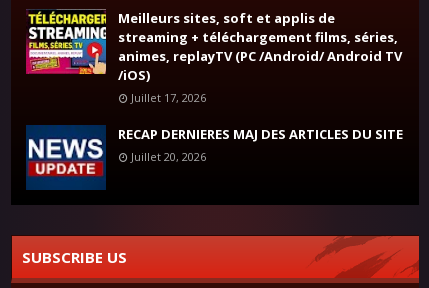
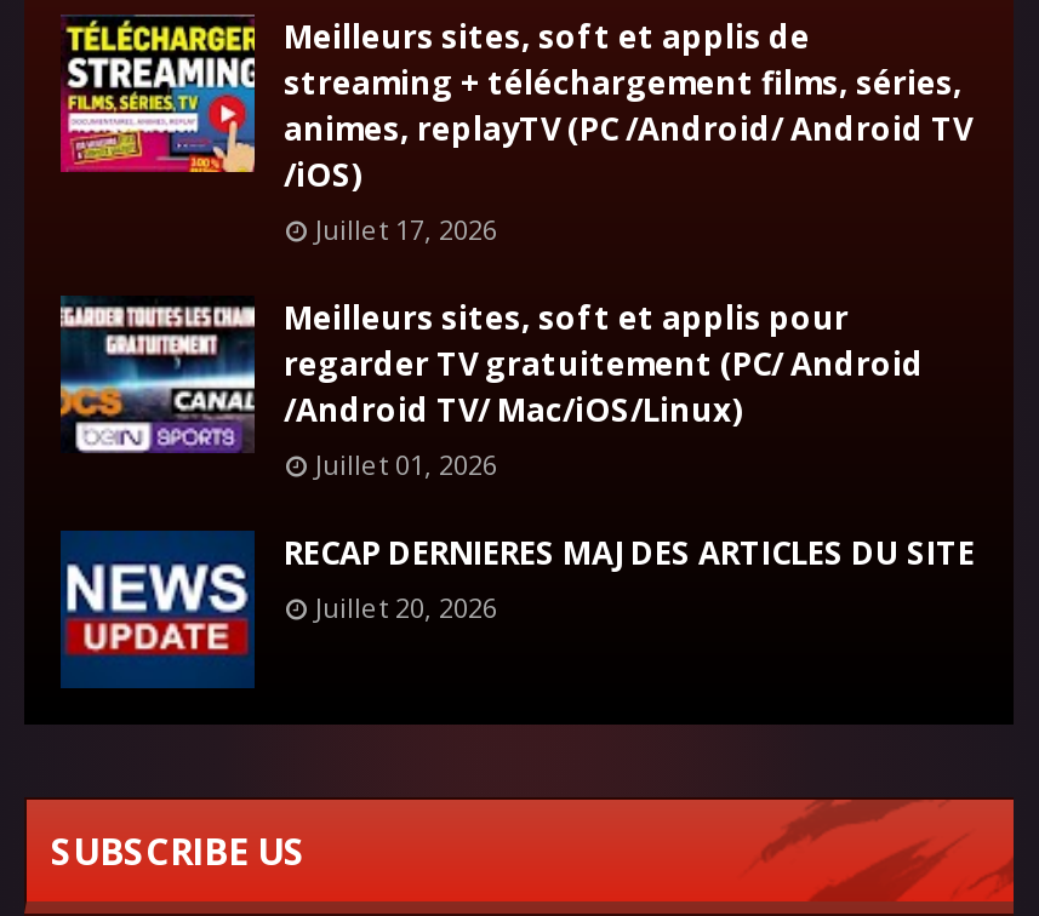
+ [image]
+ Meilleurs sites, soft et applis pour
+ regarder TV gratuitement (PC/ Android
+ /Android TV/ Mac/iOS/Linux)
+ Juillet 01, 2026
